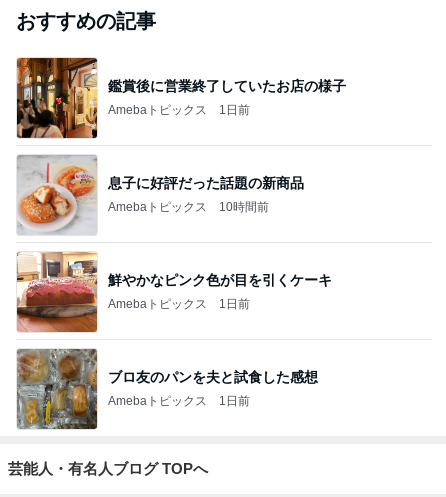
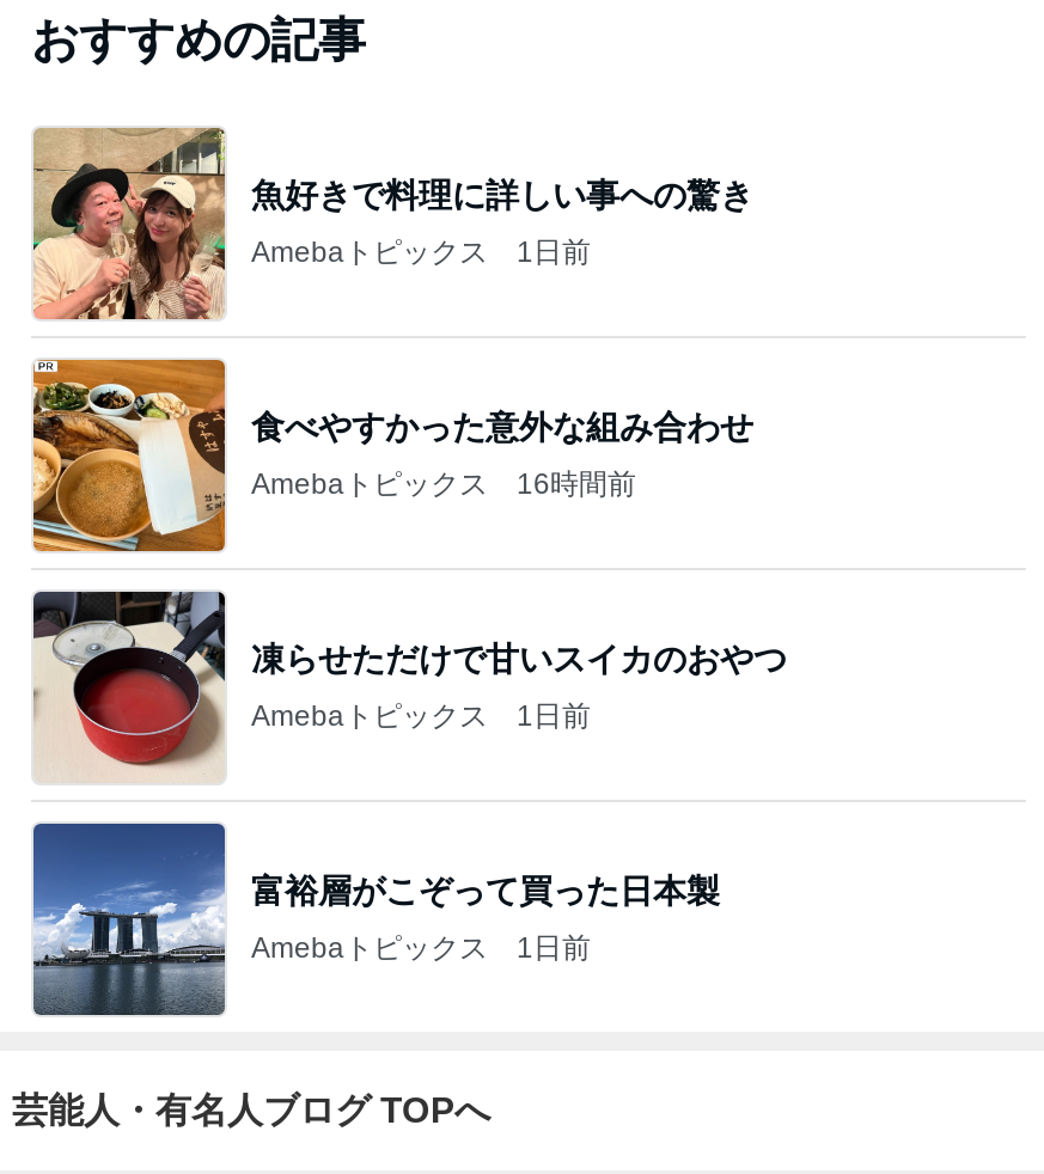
- [image]
- 鑑賞後に営業終了していたお店の様子
+ [image]
+ 魚好きで料理に詳しい事への驚き

- [image]
- 息子に好評だった話題の新商品
+ [image]
+ 食べやすかった意外な組み合わせ

- Amebaトピックス 10時間前
+ Amebaトピックス 16時間前

- [image]
- 鮮やかなピンク色が目を引くケーキ
+ [image]
+ 凍らせただけで甘いスイカのおやつ

- [image]
- ブロ友のパンを夫と試食した感想
+ [image]
+ 富裕層がこぞって買った日本製
